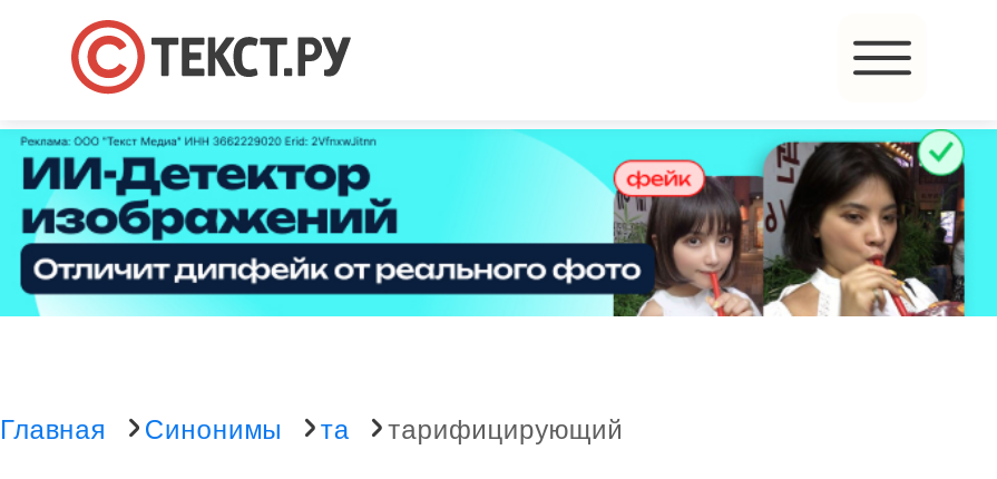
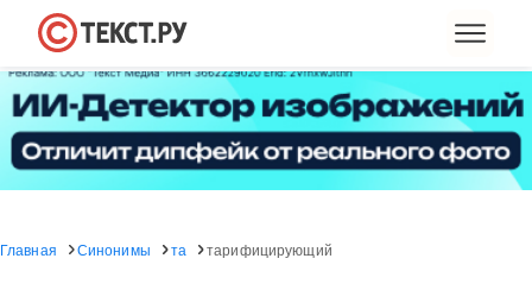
- [image]
+ [image]
